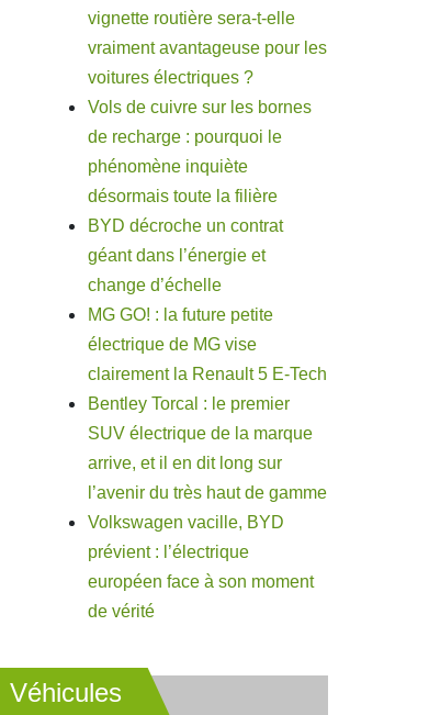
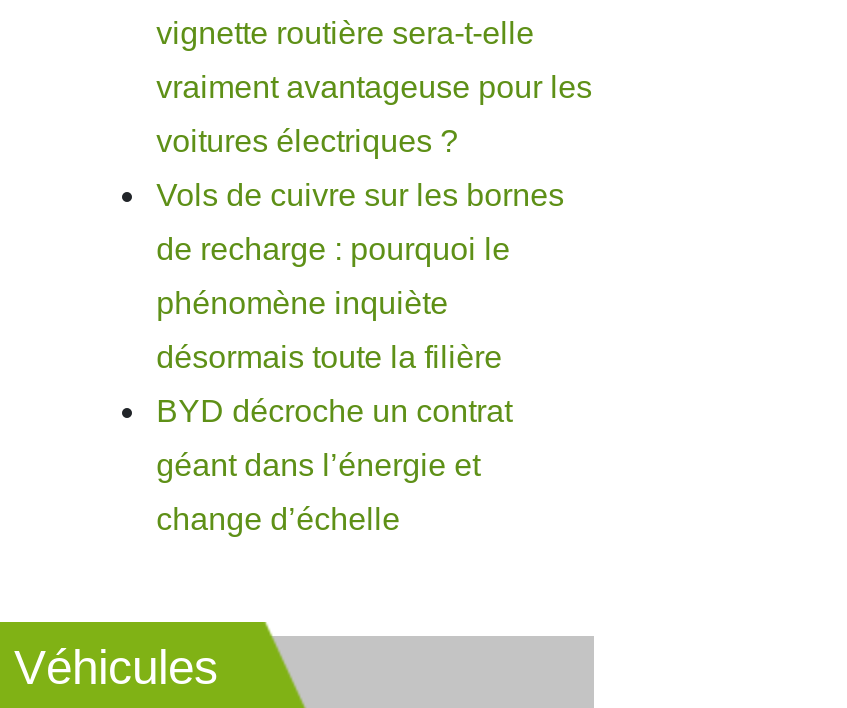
- MG GO! : la future petite
- électrique de MG vise
- clairement la Renault 5 E-Tech
- Bentley Torcal : le premier
- SUV électrique de la marque
- arrive, et il en dit long sur
- l’avenir du très haut de gamme
- Volkswagen vacille, BYD
- prévient : l’électrique
- européen face à son moment
- de vérité
